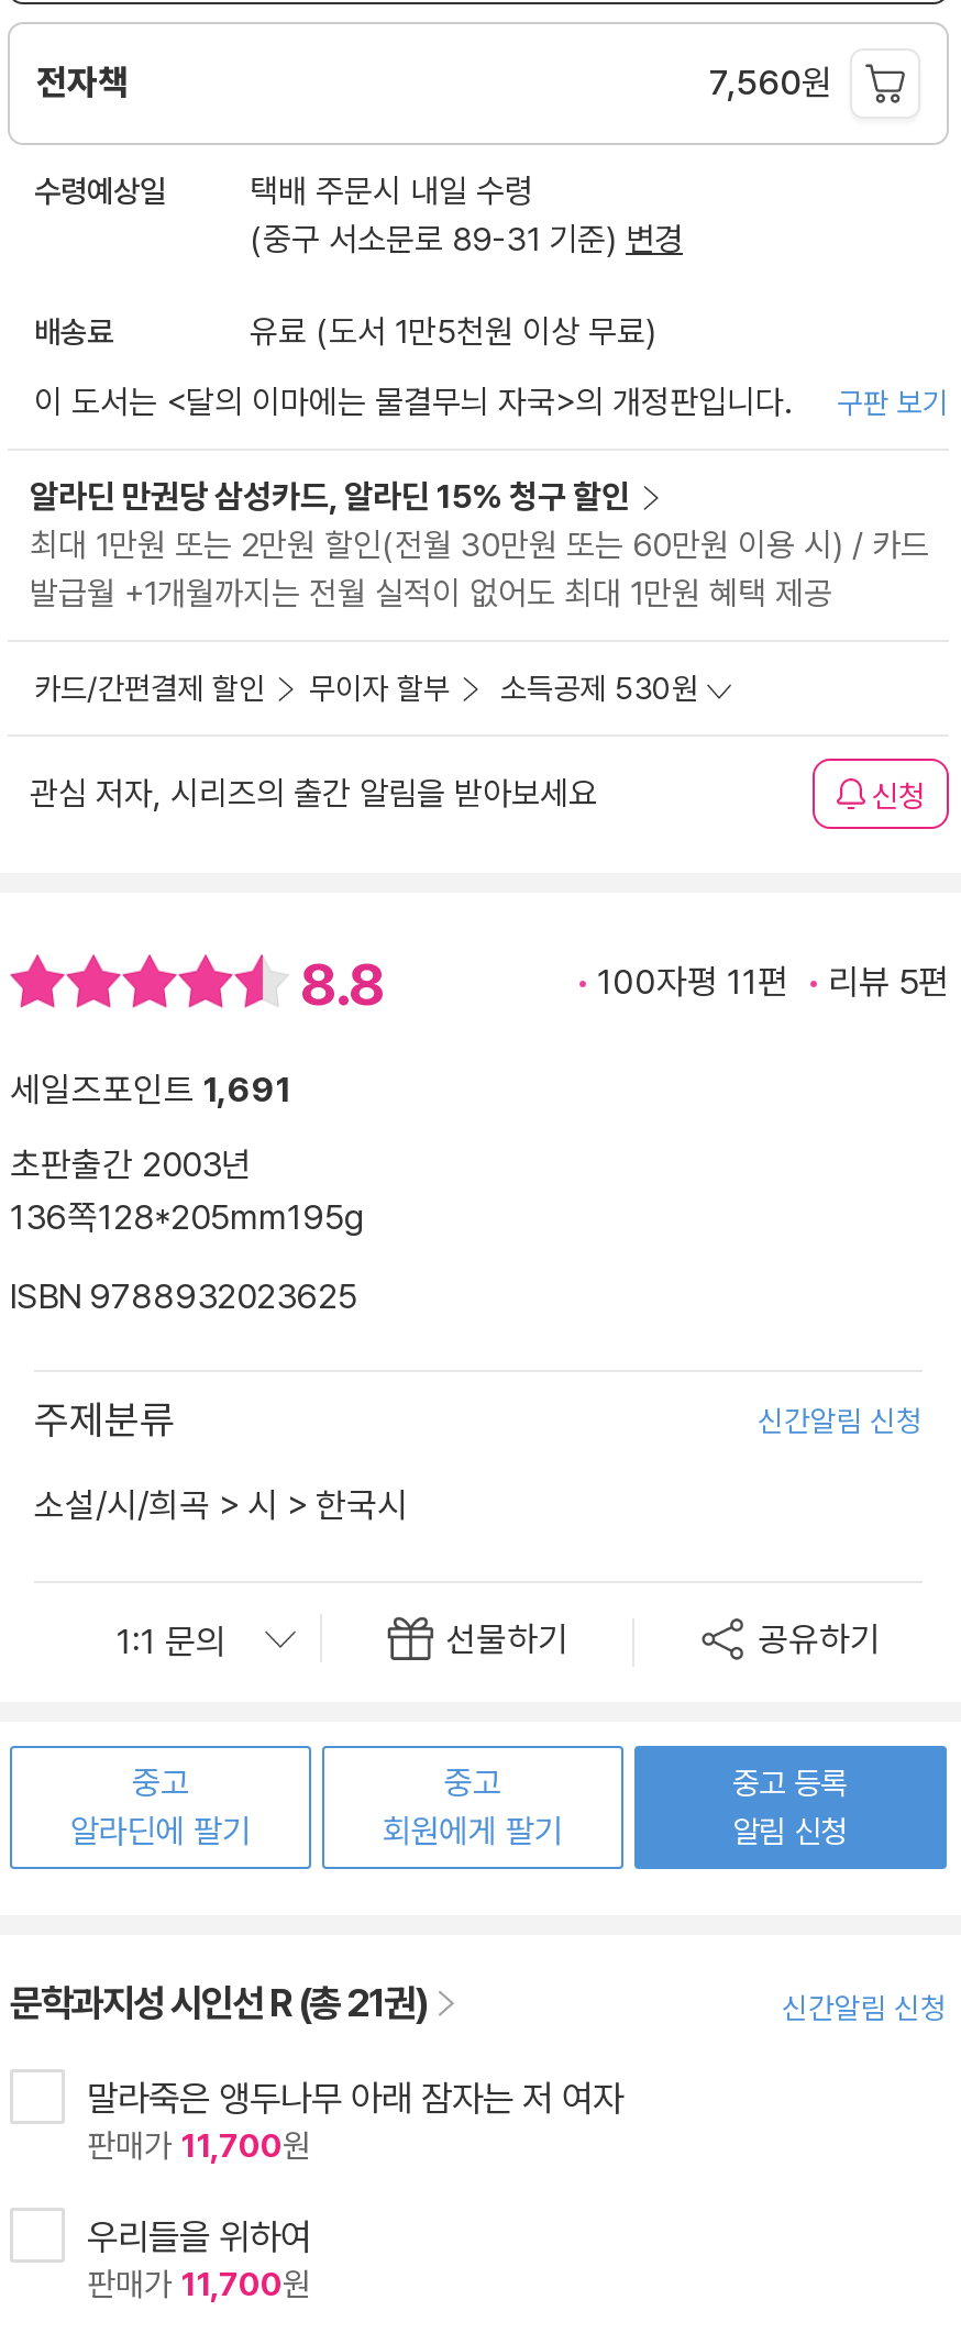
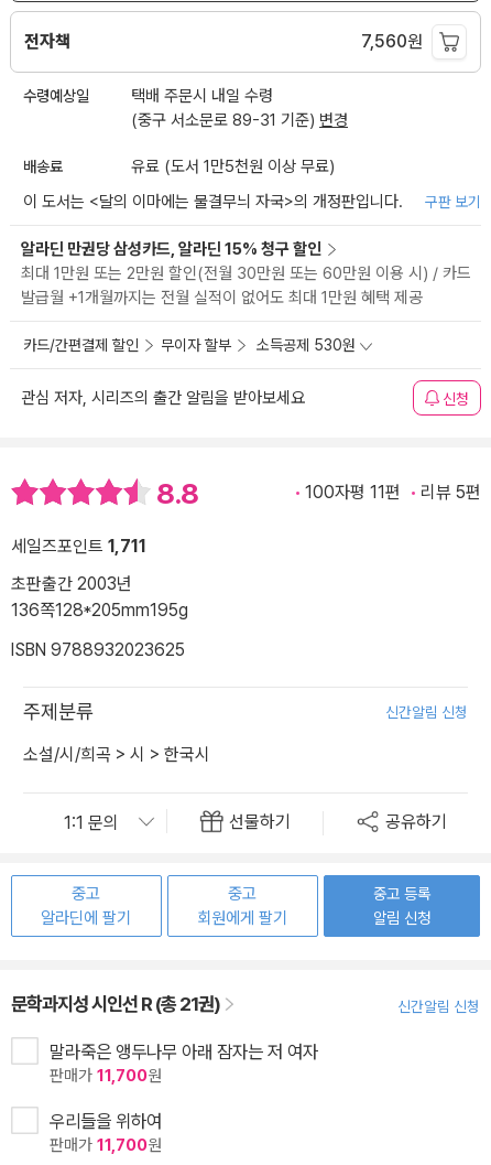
- 세일즈포인트 1,691
+ 세일즈포인트 1,711
